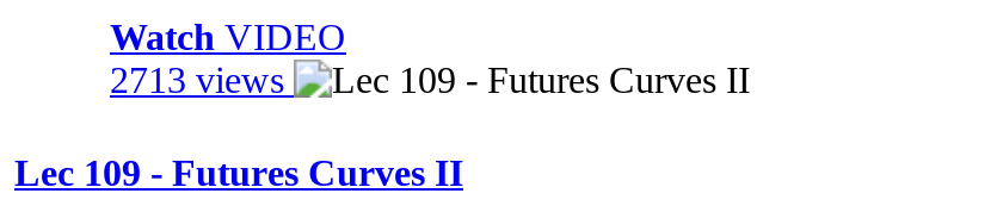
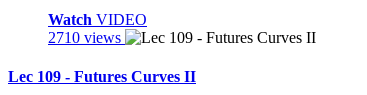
- 2713 views
+ 2710 views
